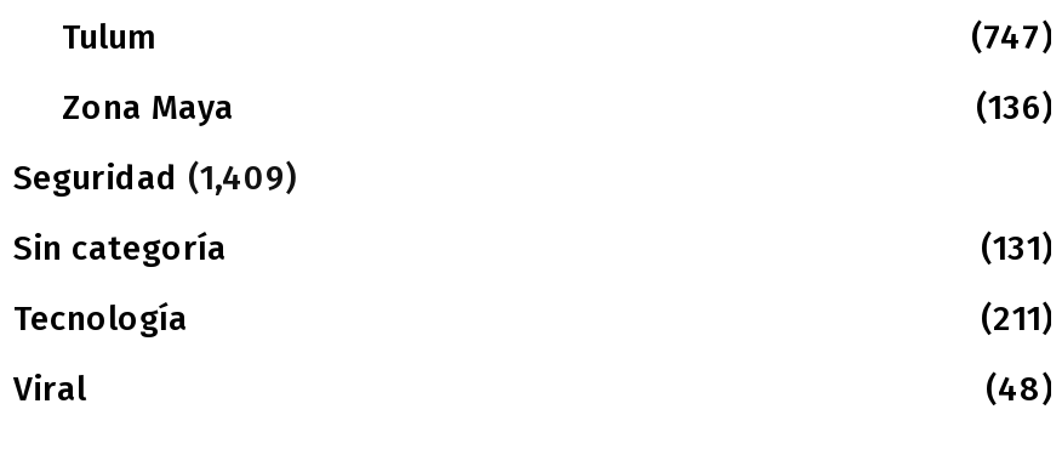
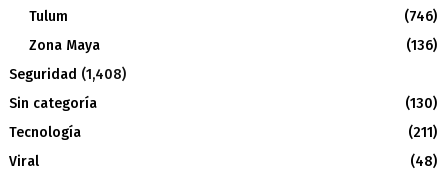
- (747)
+ (746)

- Seguridad (1,409)
+ Seguridad (1,408)

- (131)
+ (130)
